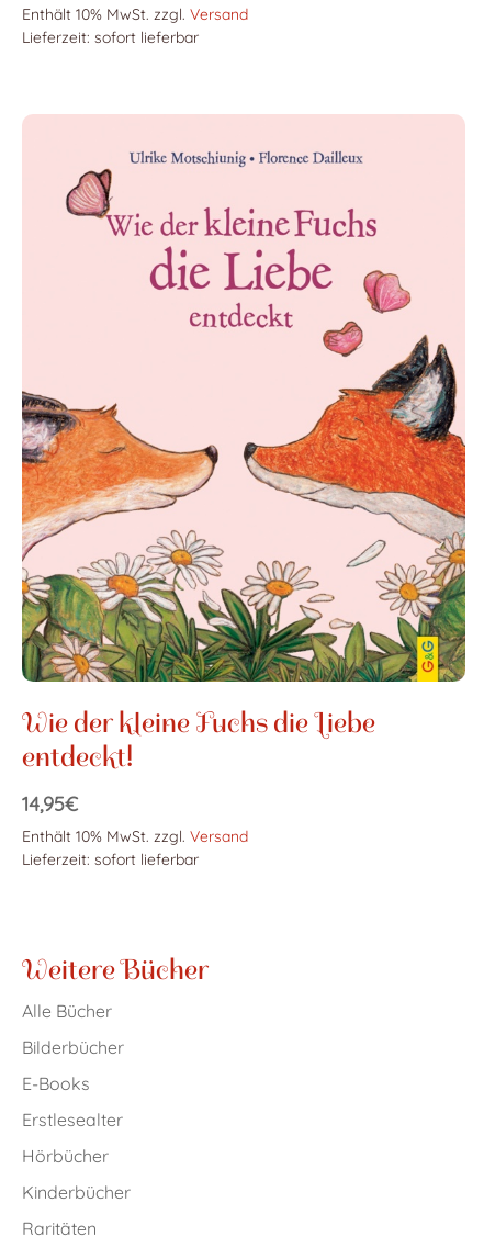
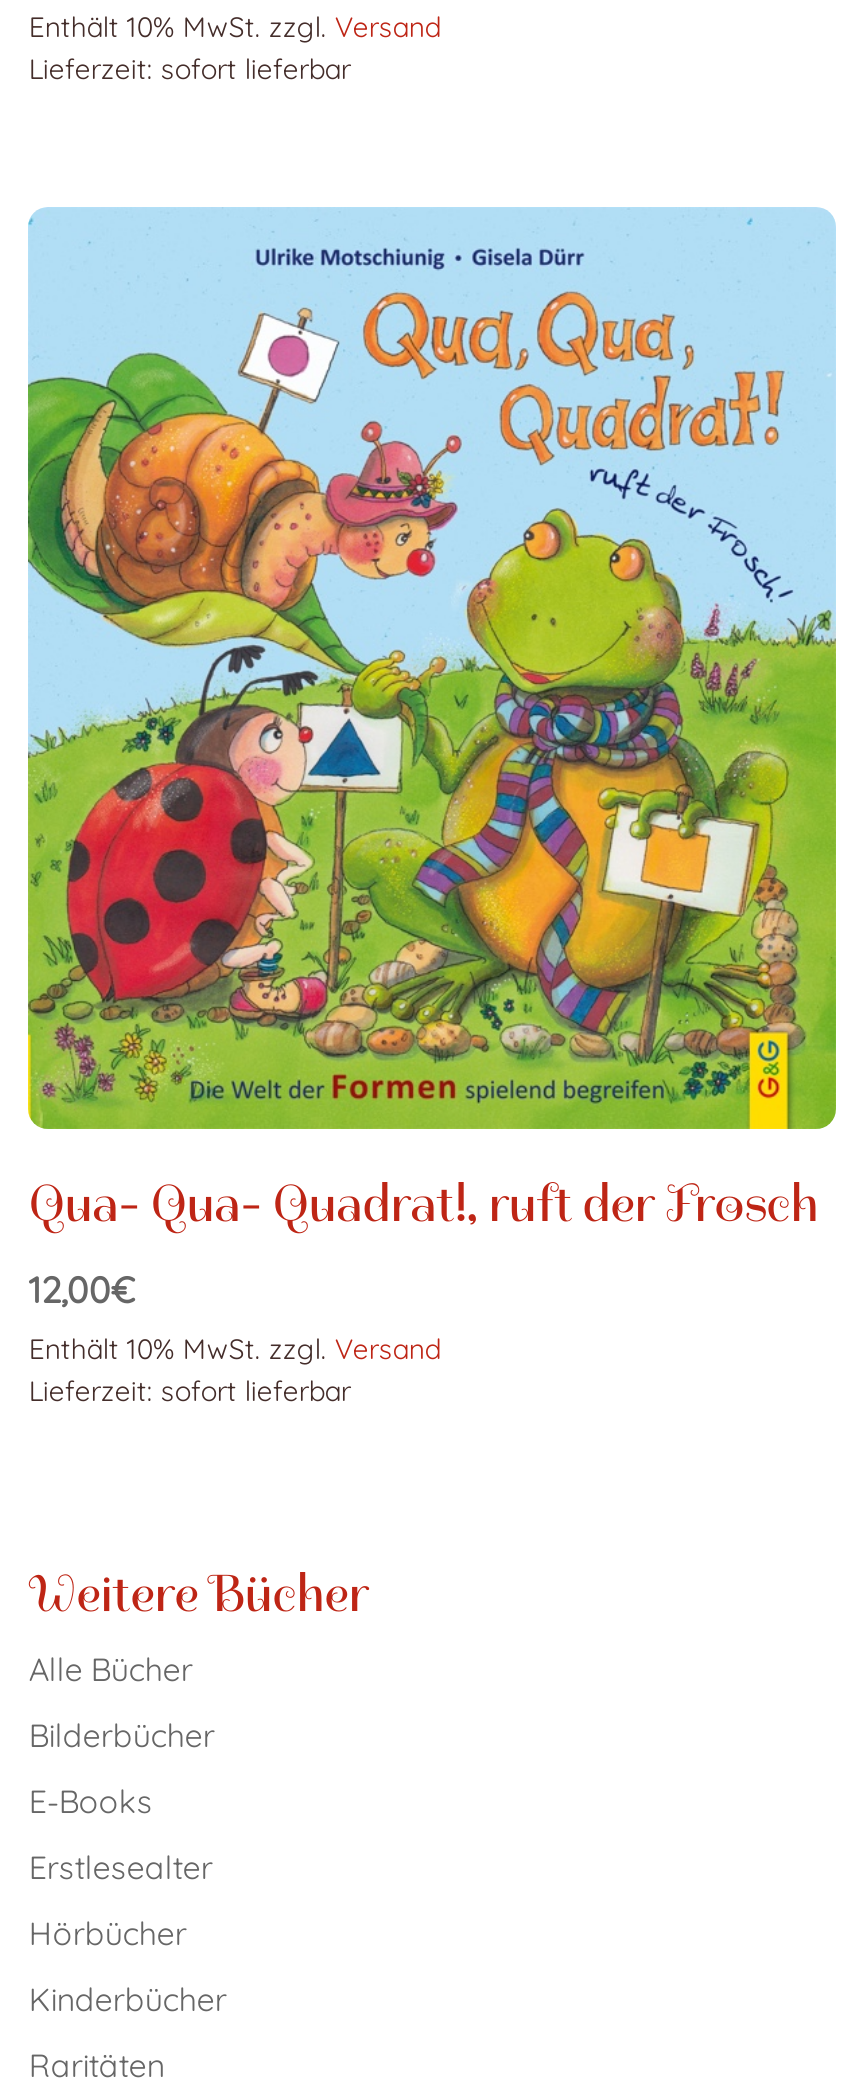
- [image]
+ [image]

- Wie der kleine Fuchs die Liebe
- entdeckt!
+ Qua- Qua- Quadrat!, ruft der Frosch

- 14,95€
+ 12,00€
